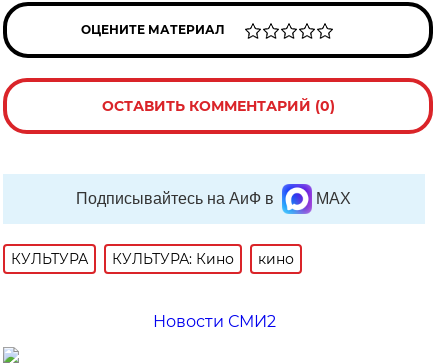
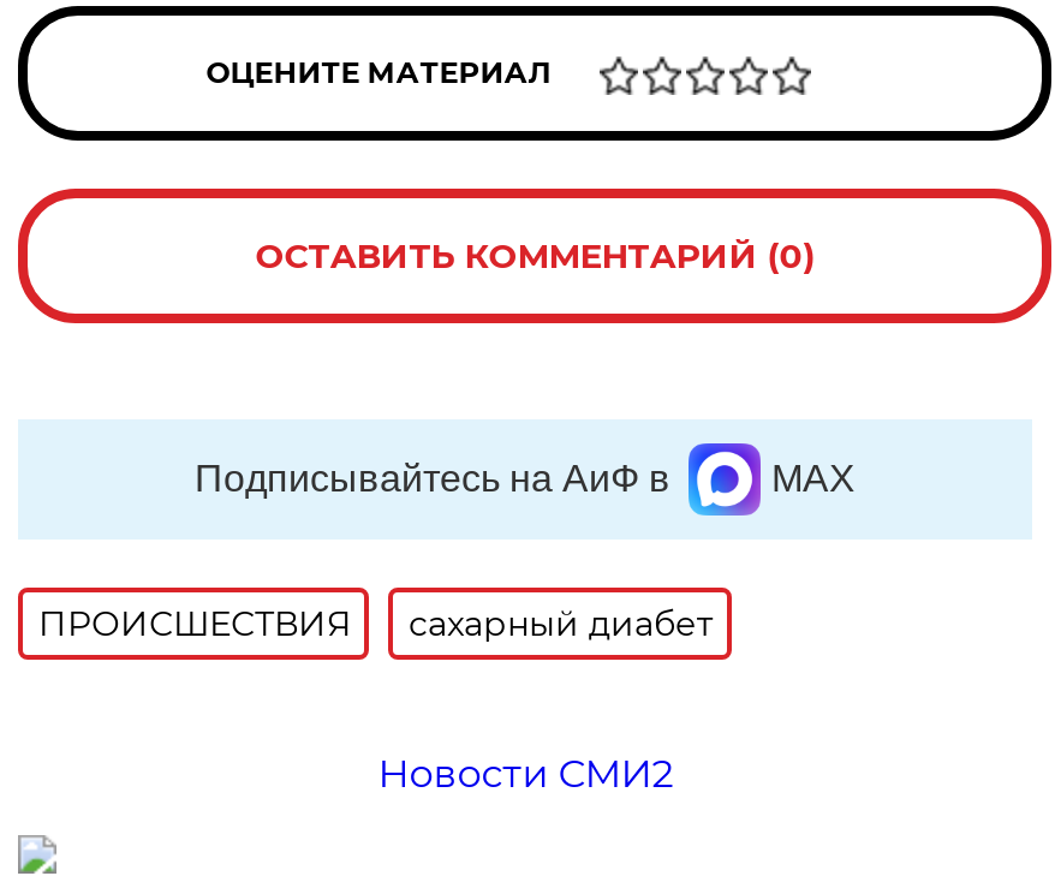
- КУЛЬТУРА
- КУЛЬТУРА: Кино
- кино
+ ПРОИСШЕСТВИЯ
+ сахарный диабет
